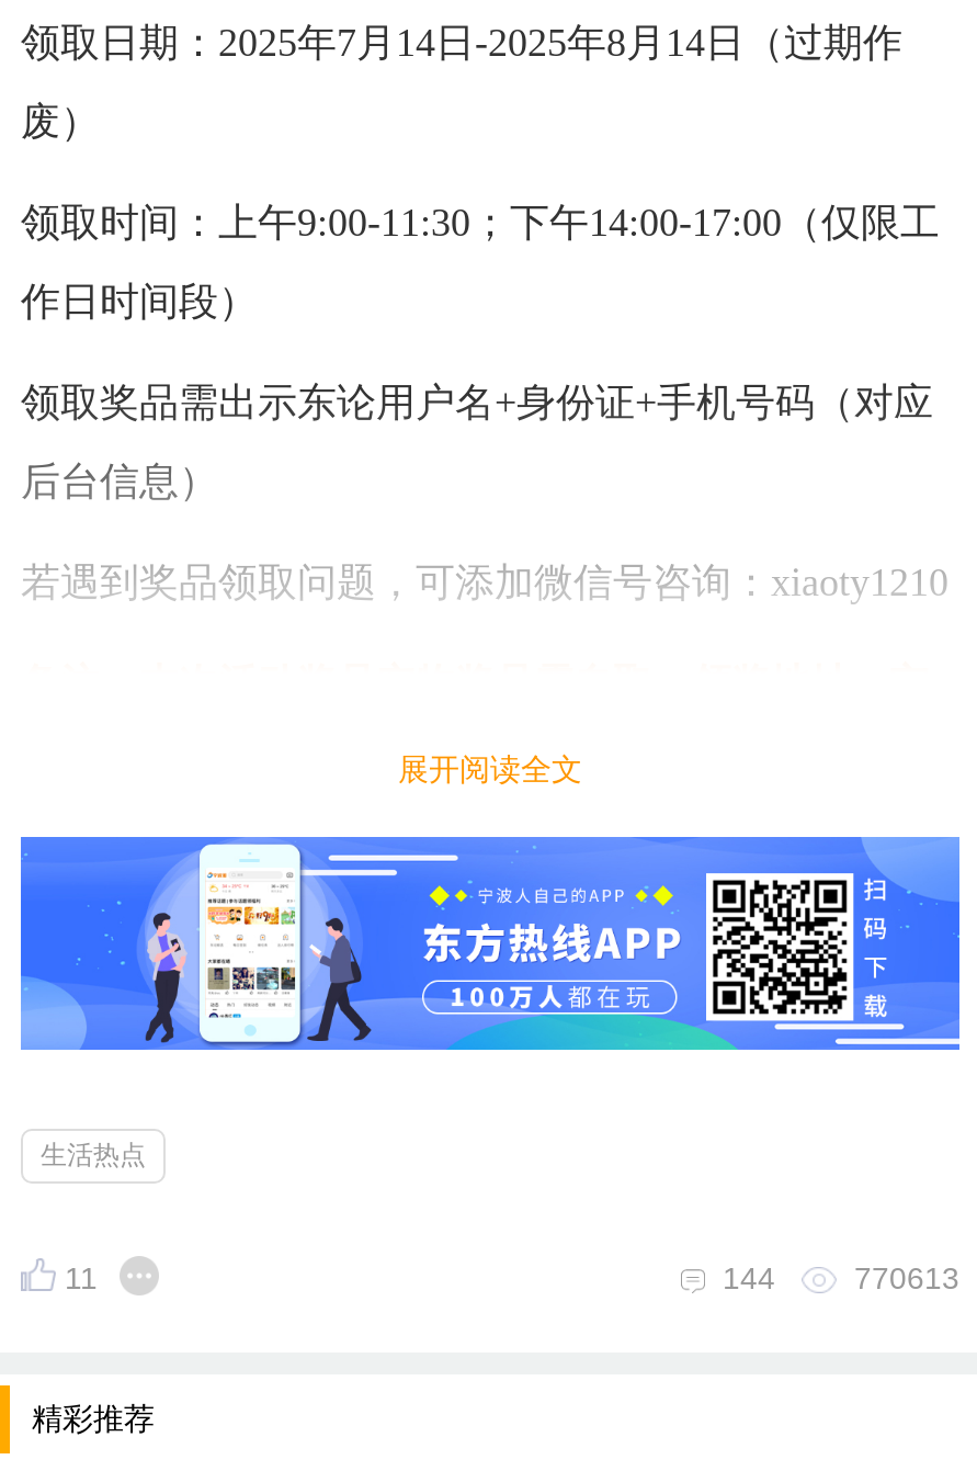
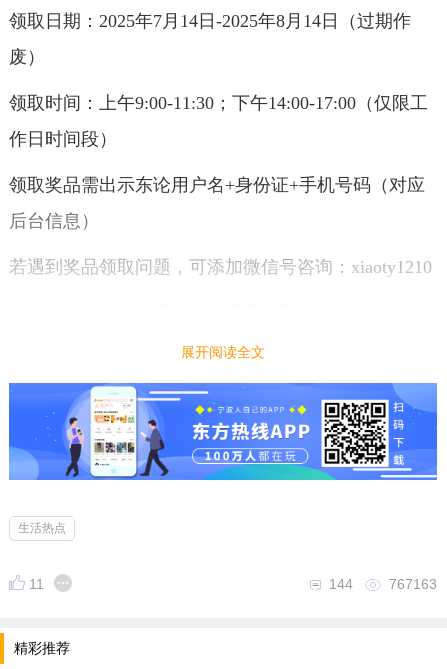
- 144 770613
+ 144 767163
